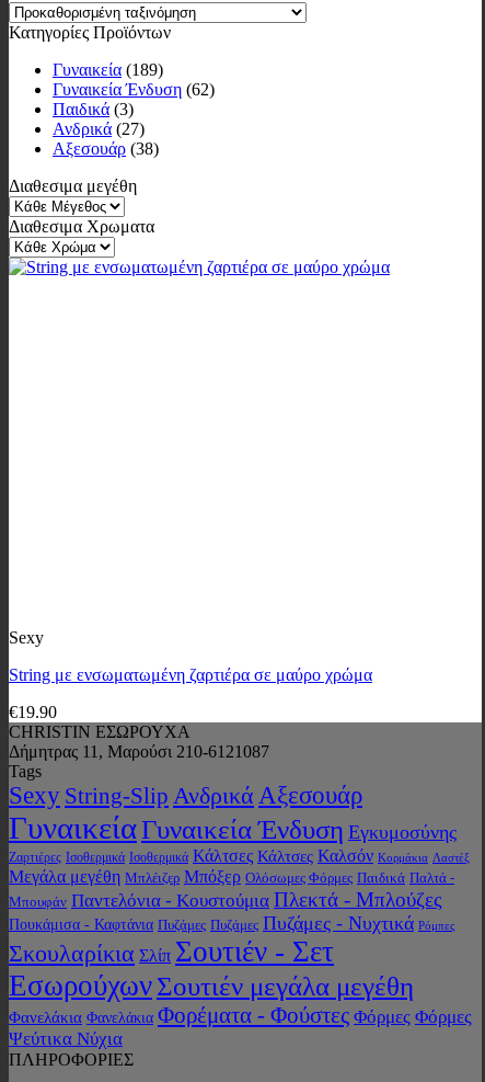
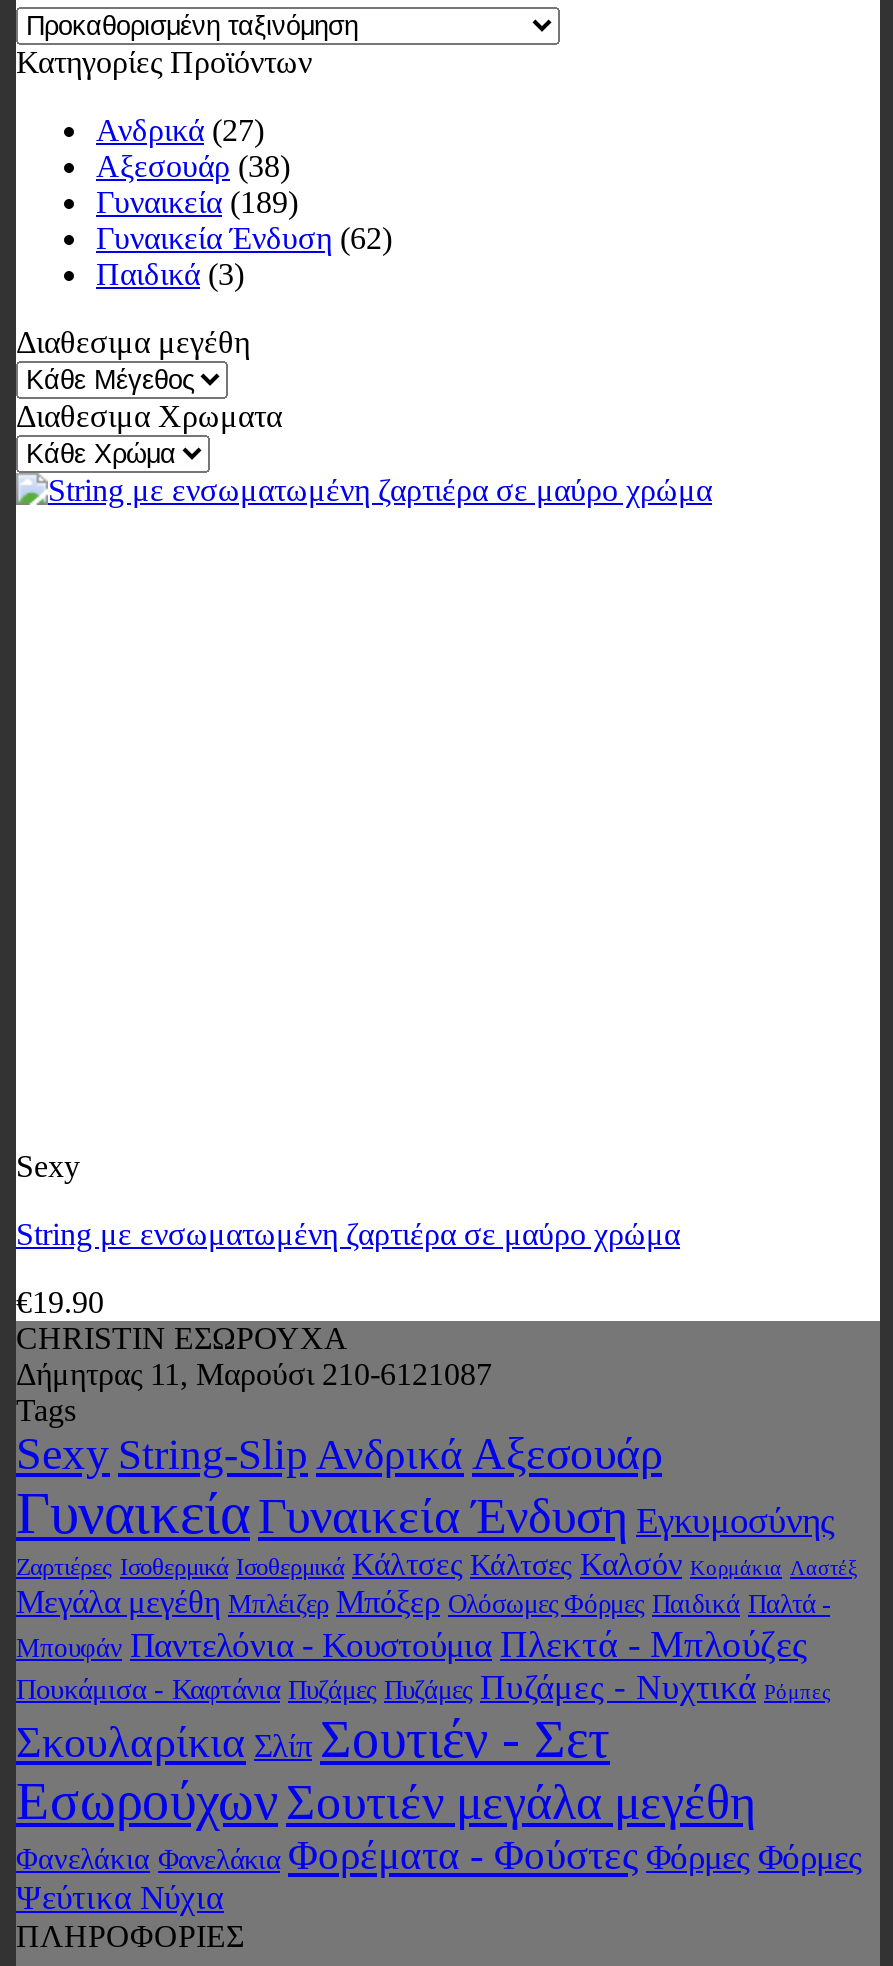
moved down: Γυναικεία (189) | Γυναικεία Ένδυση (62) | Παιδικά (3)

moved up: Ανδρικά (27) | Αξεσουάρ (38)
